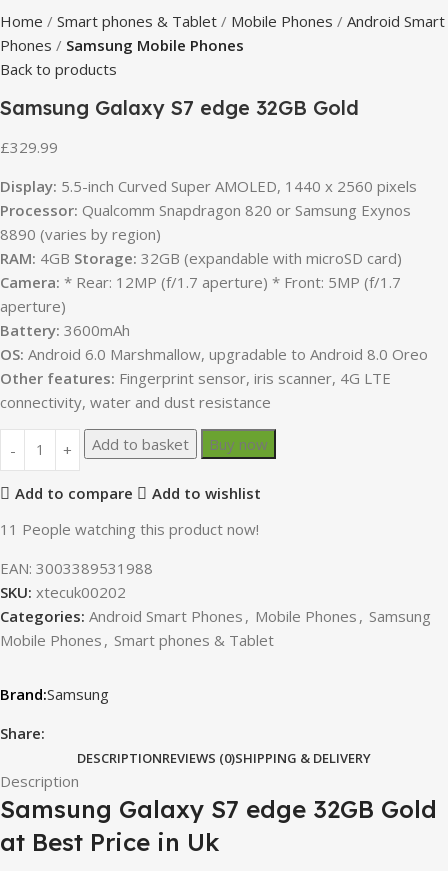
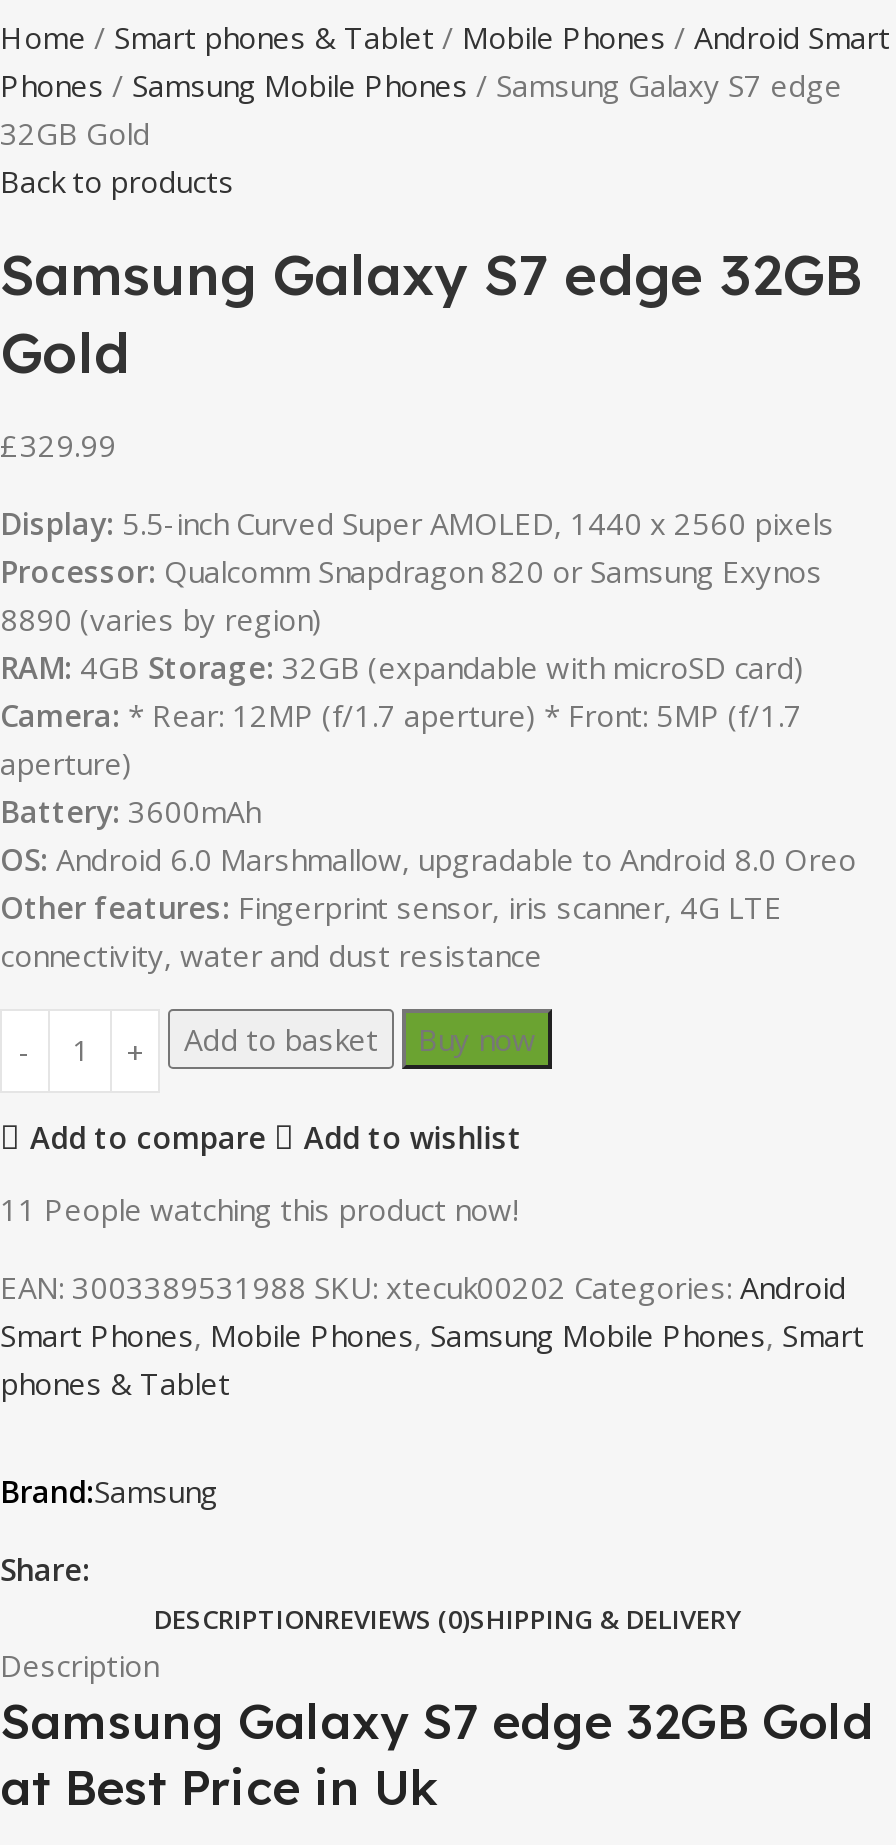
- Phones Samsung Mobile Phones
+ Phones Samsung Mobile Phones Samsung Galaxy S7 edge
+ 32GB Gold

moved down: £329.99 | Display: 5.5-inch Curved Super AMOLED, 1440 x 2560 pixels | Processor: Qualcomm Snapdragon 820 or Samsung Exynos | ... | Add to wishlist | 11 People watching this product now!
